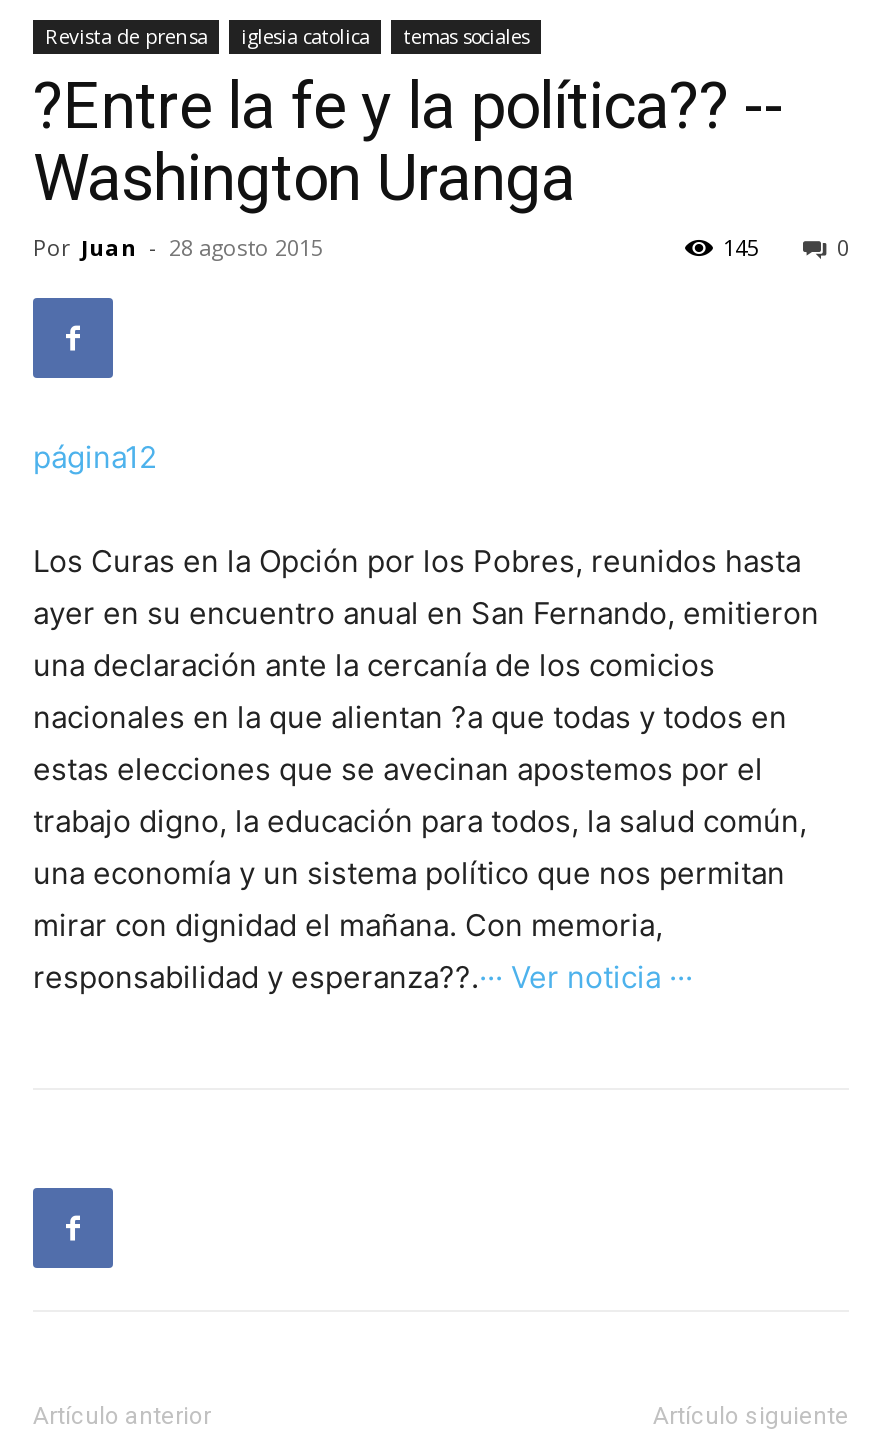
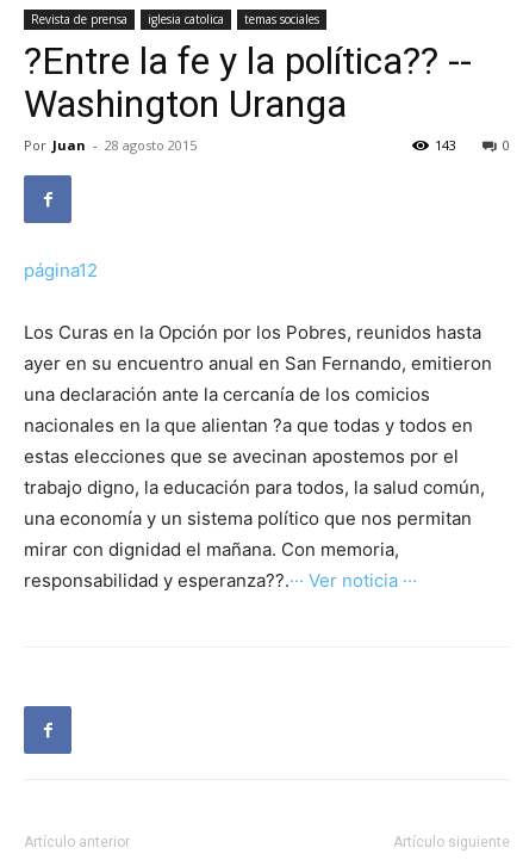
- 145
+ 143
